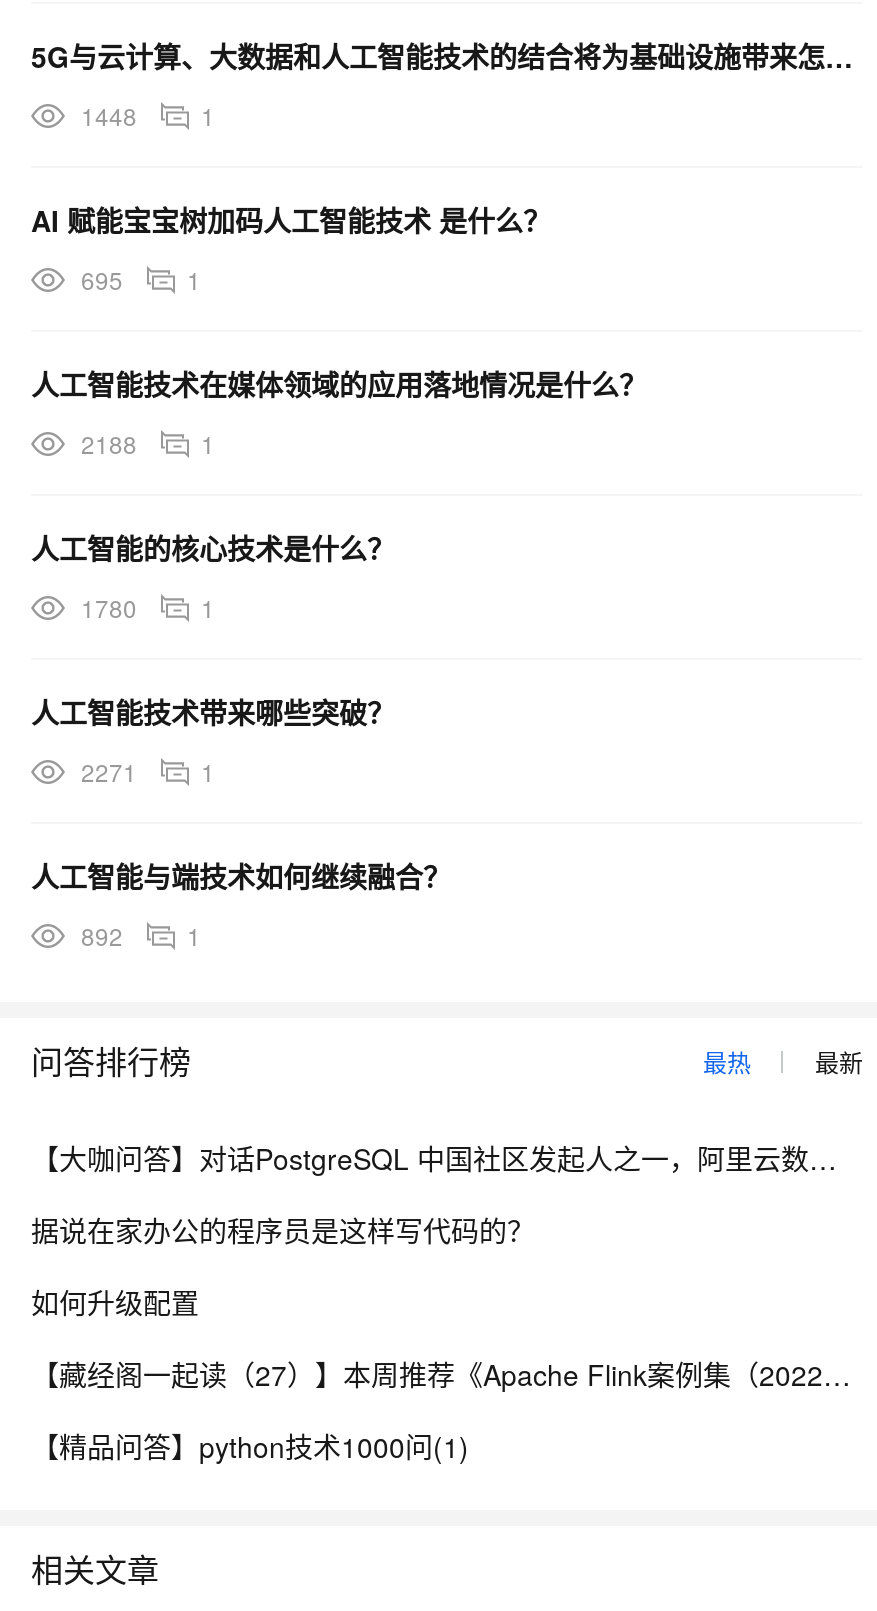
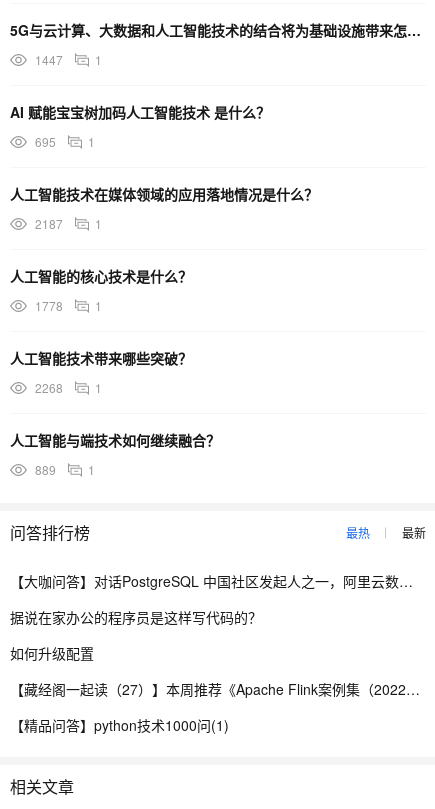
- 1448 1
+ 1447 1

- 2188 1
+ 2187 1

- 1780 1
+ 1778 1

- 2271 1
+ 2268 1

- 892 1
+ 889 1
